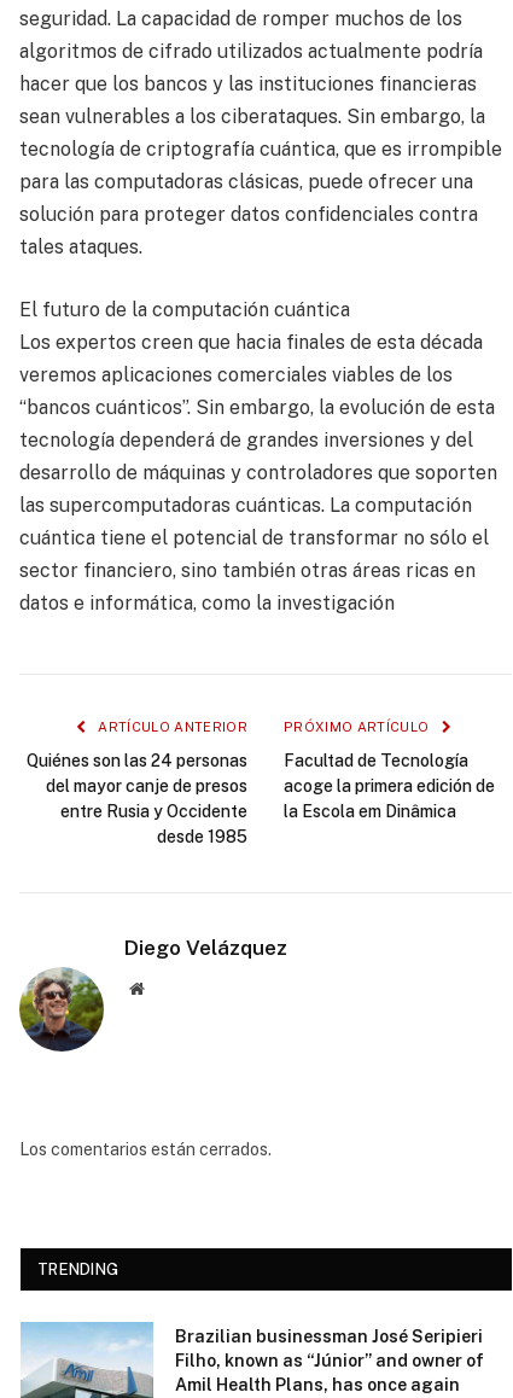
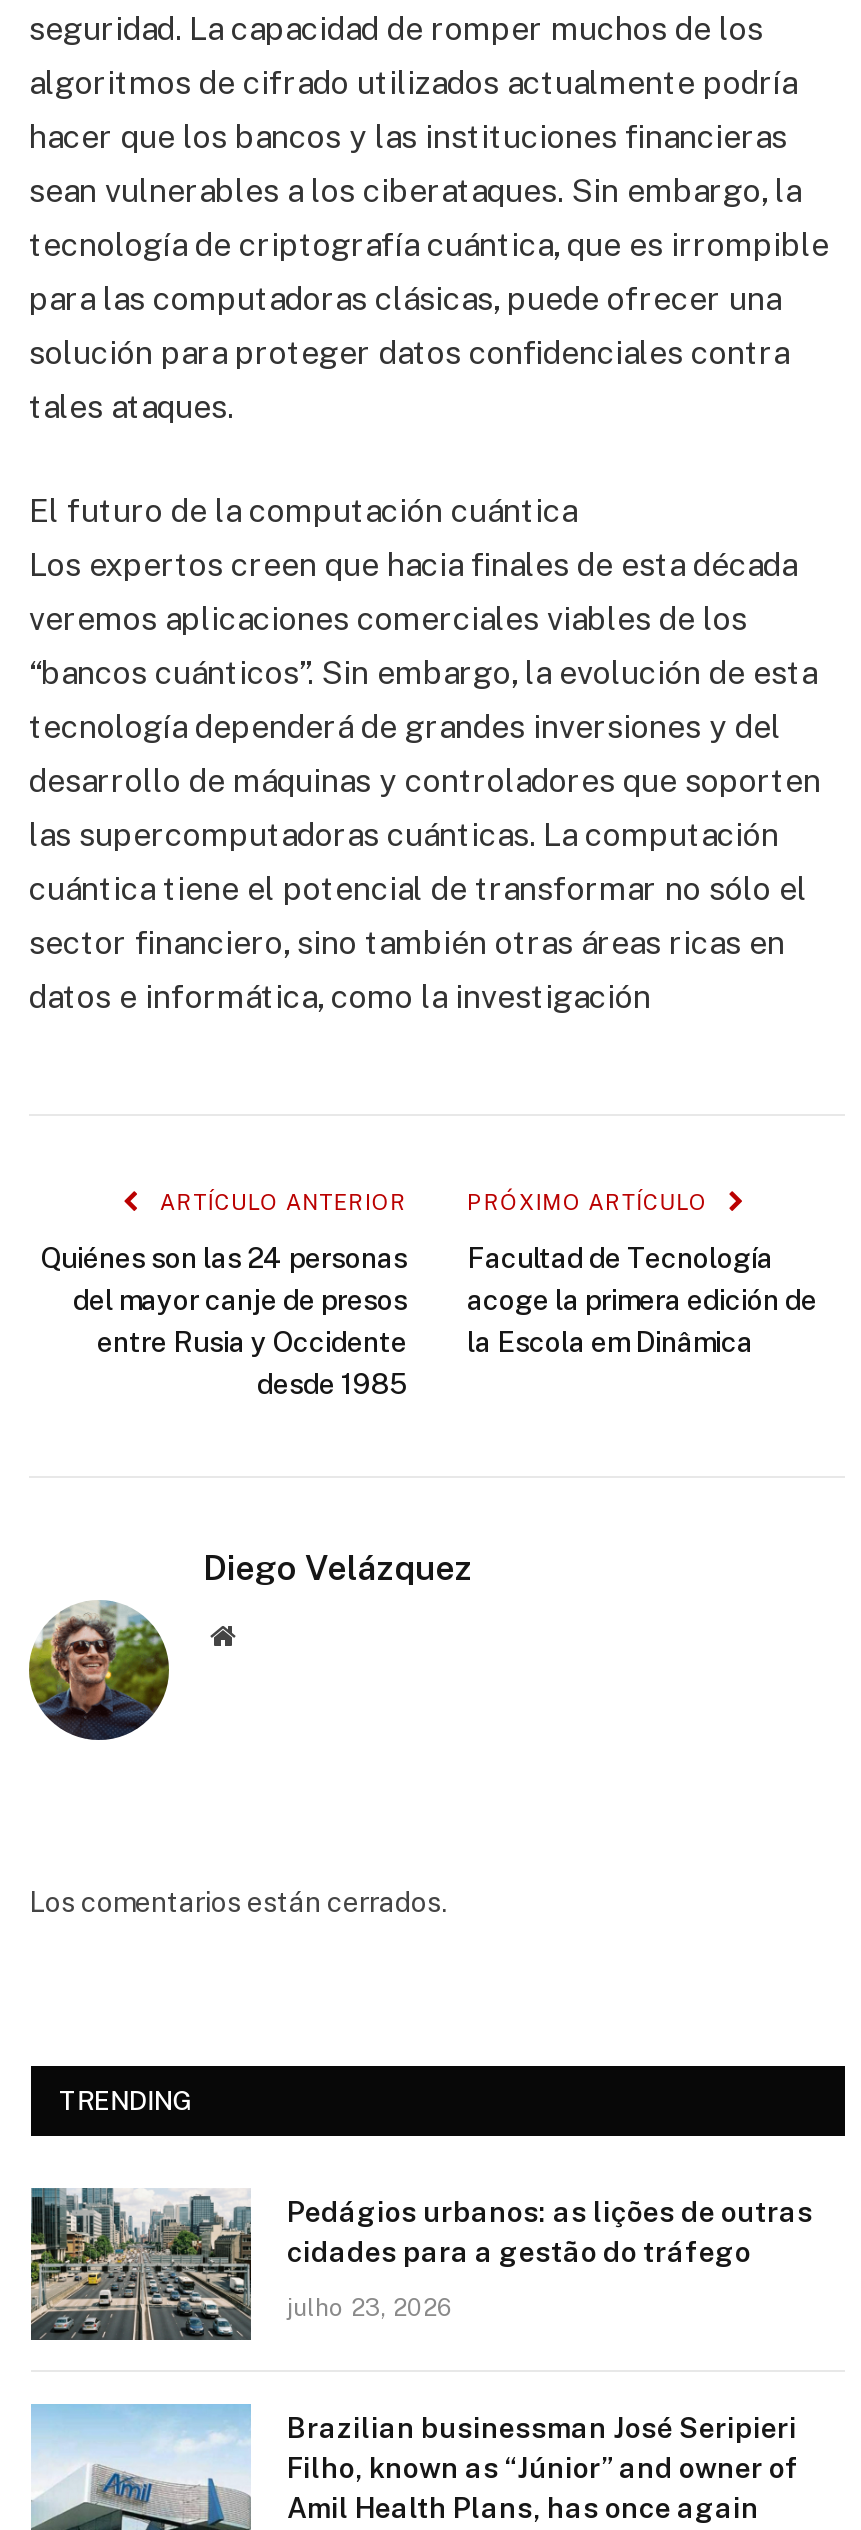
+ [image]
+ Pedágios urbanos: as lições de outras
+ cidades para a gestão do tráfego
+ julho 23, 2026
